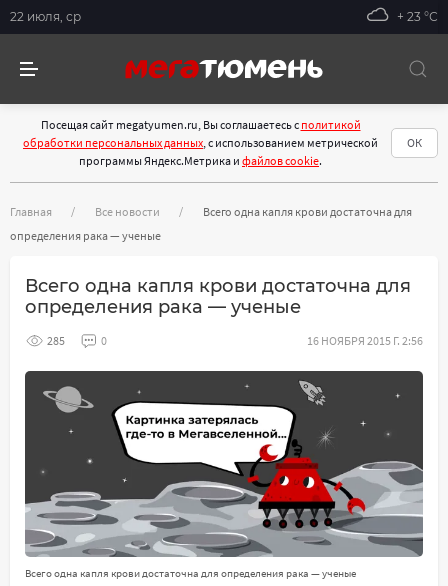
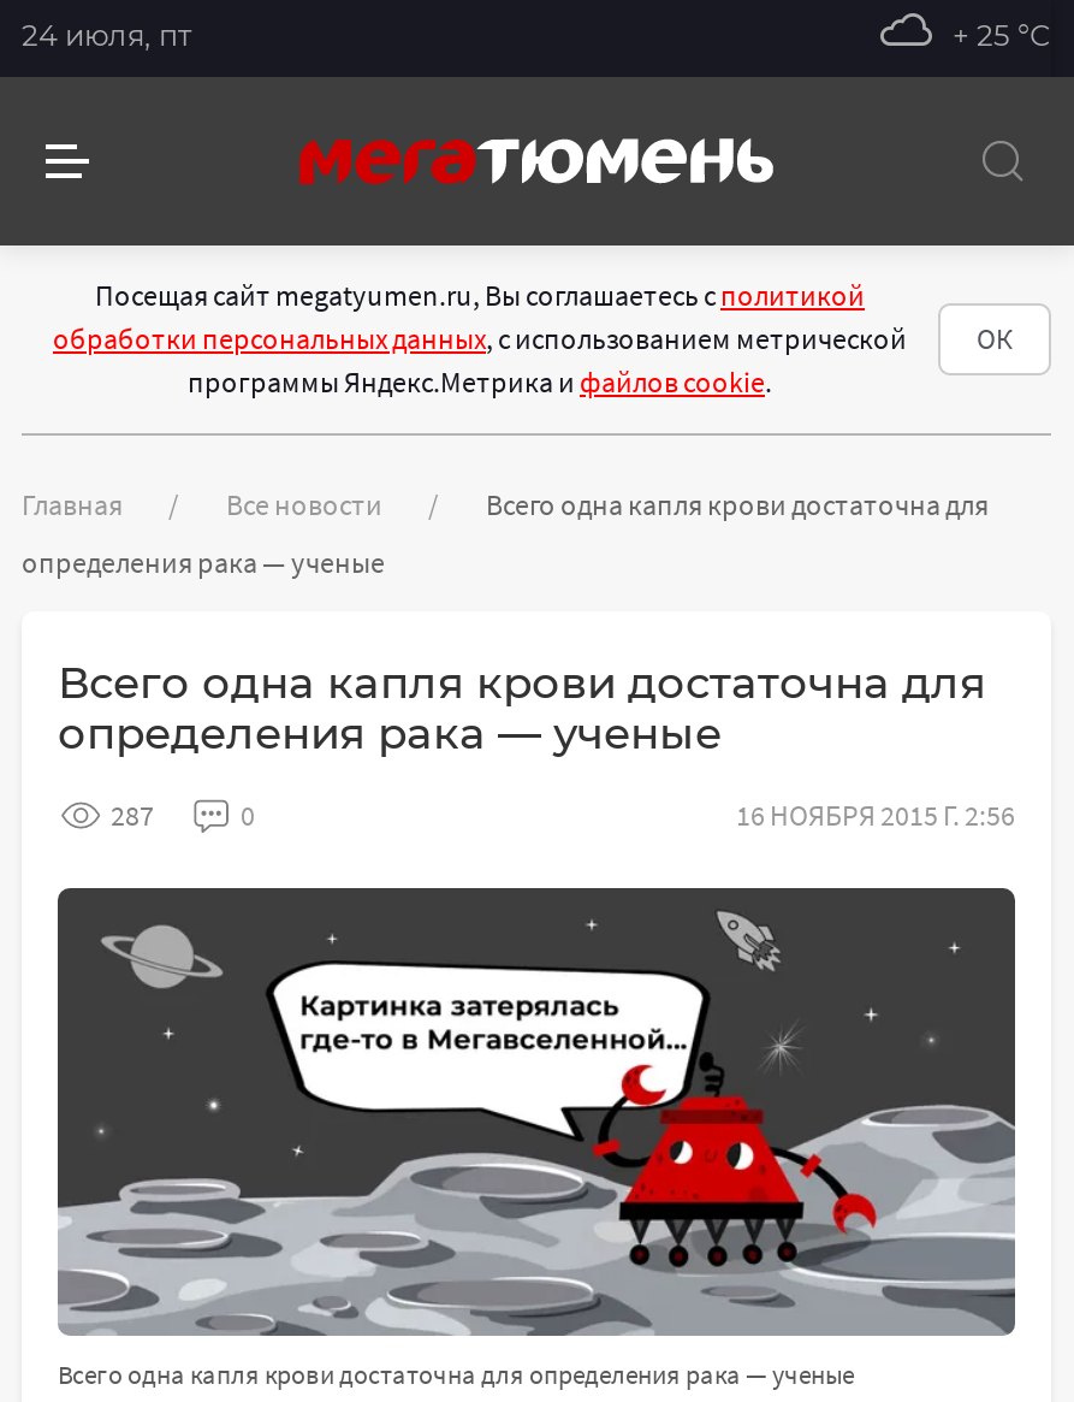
- 22 июля, ср
+ 24 июля, пт

- + 23 °С
+ + 25 °С

- 285
+ 287
